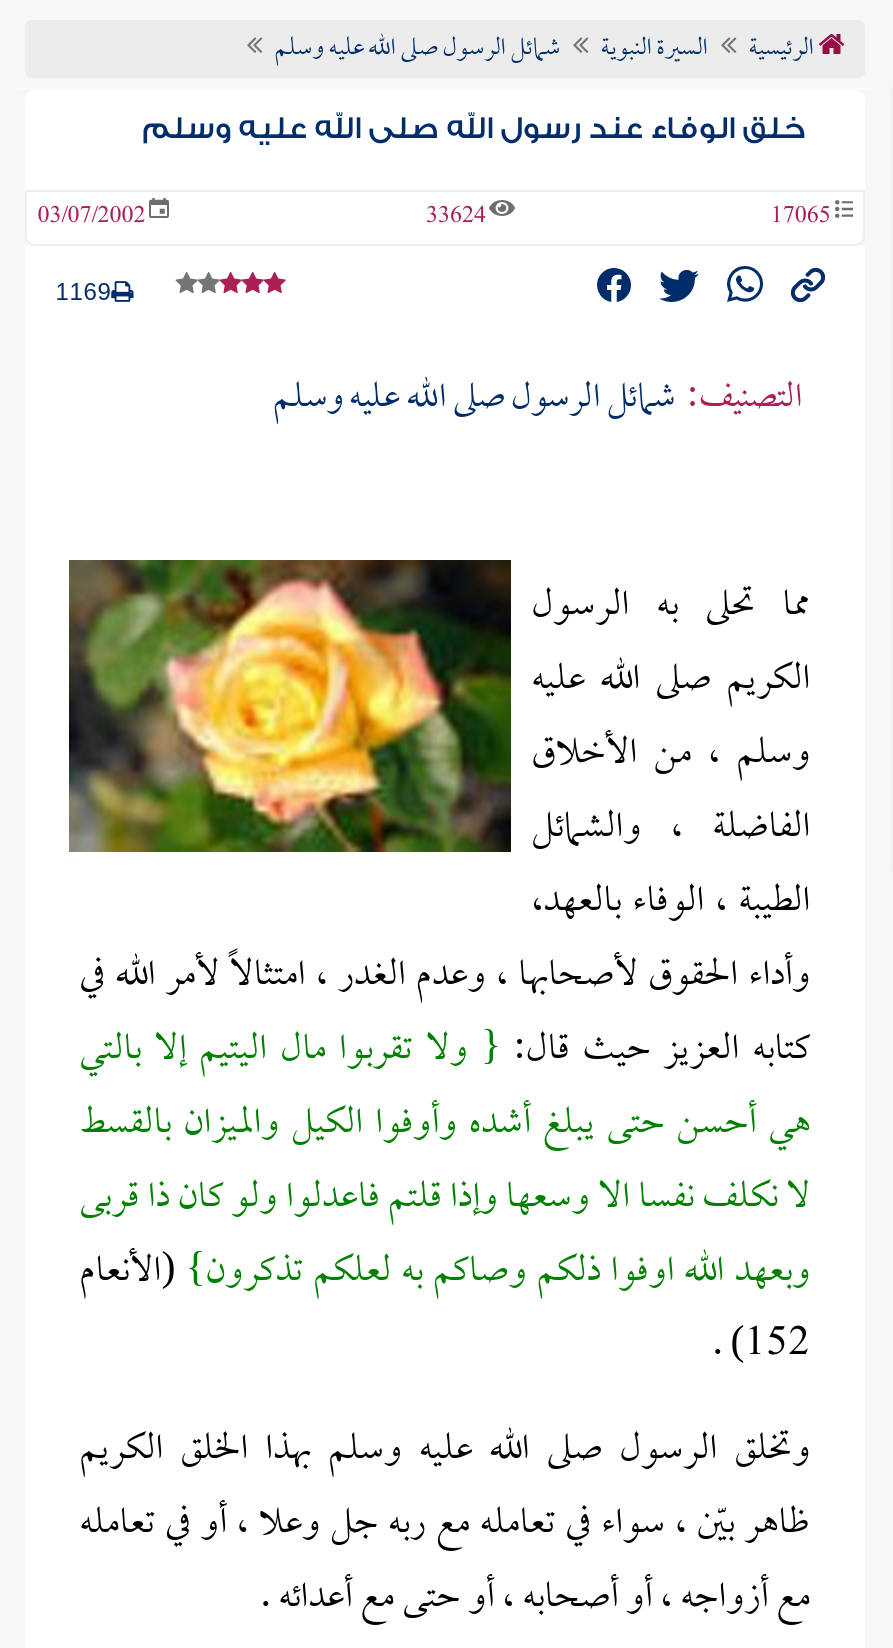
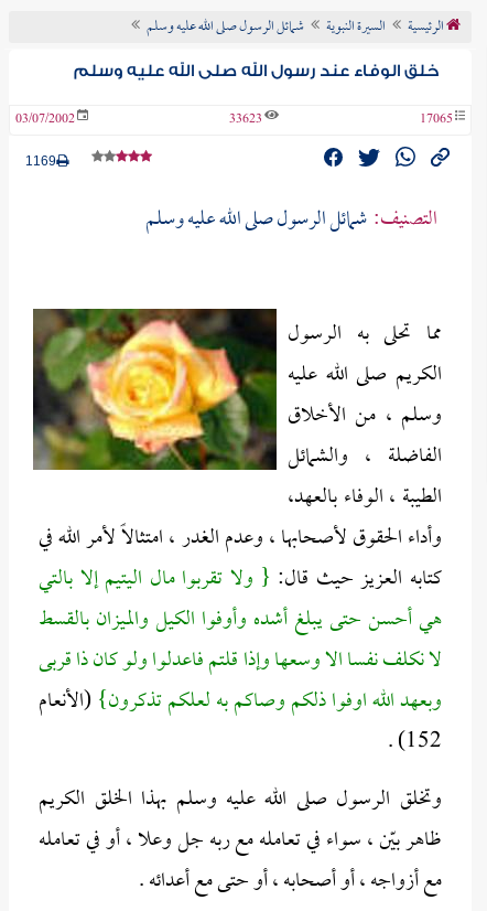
- 33624
+ 33623
